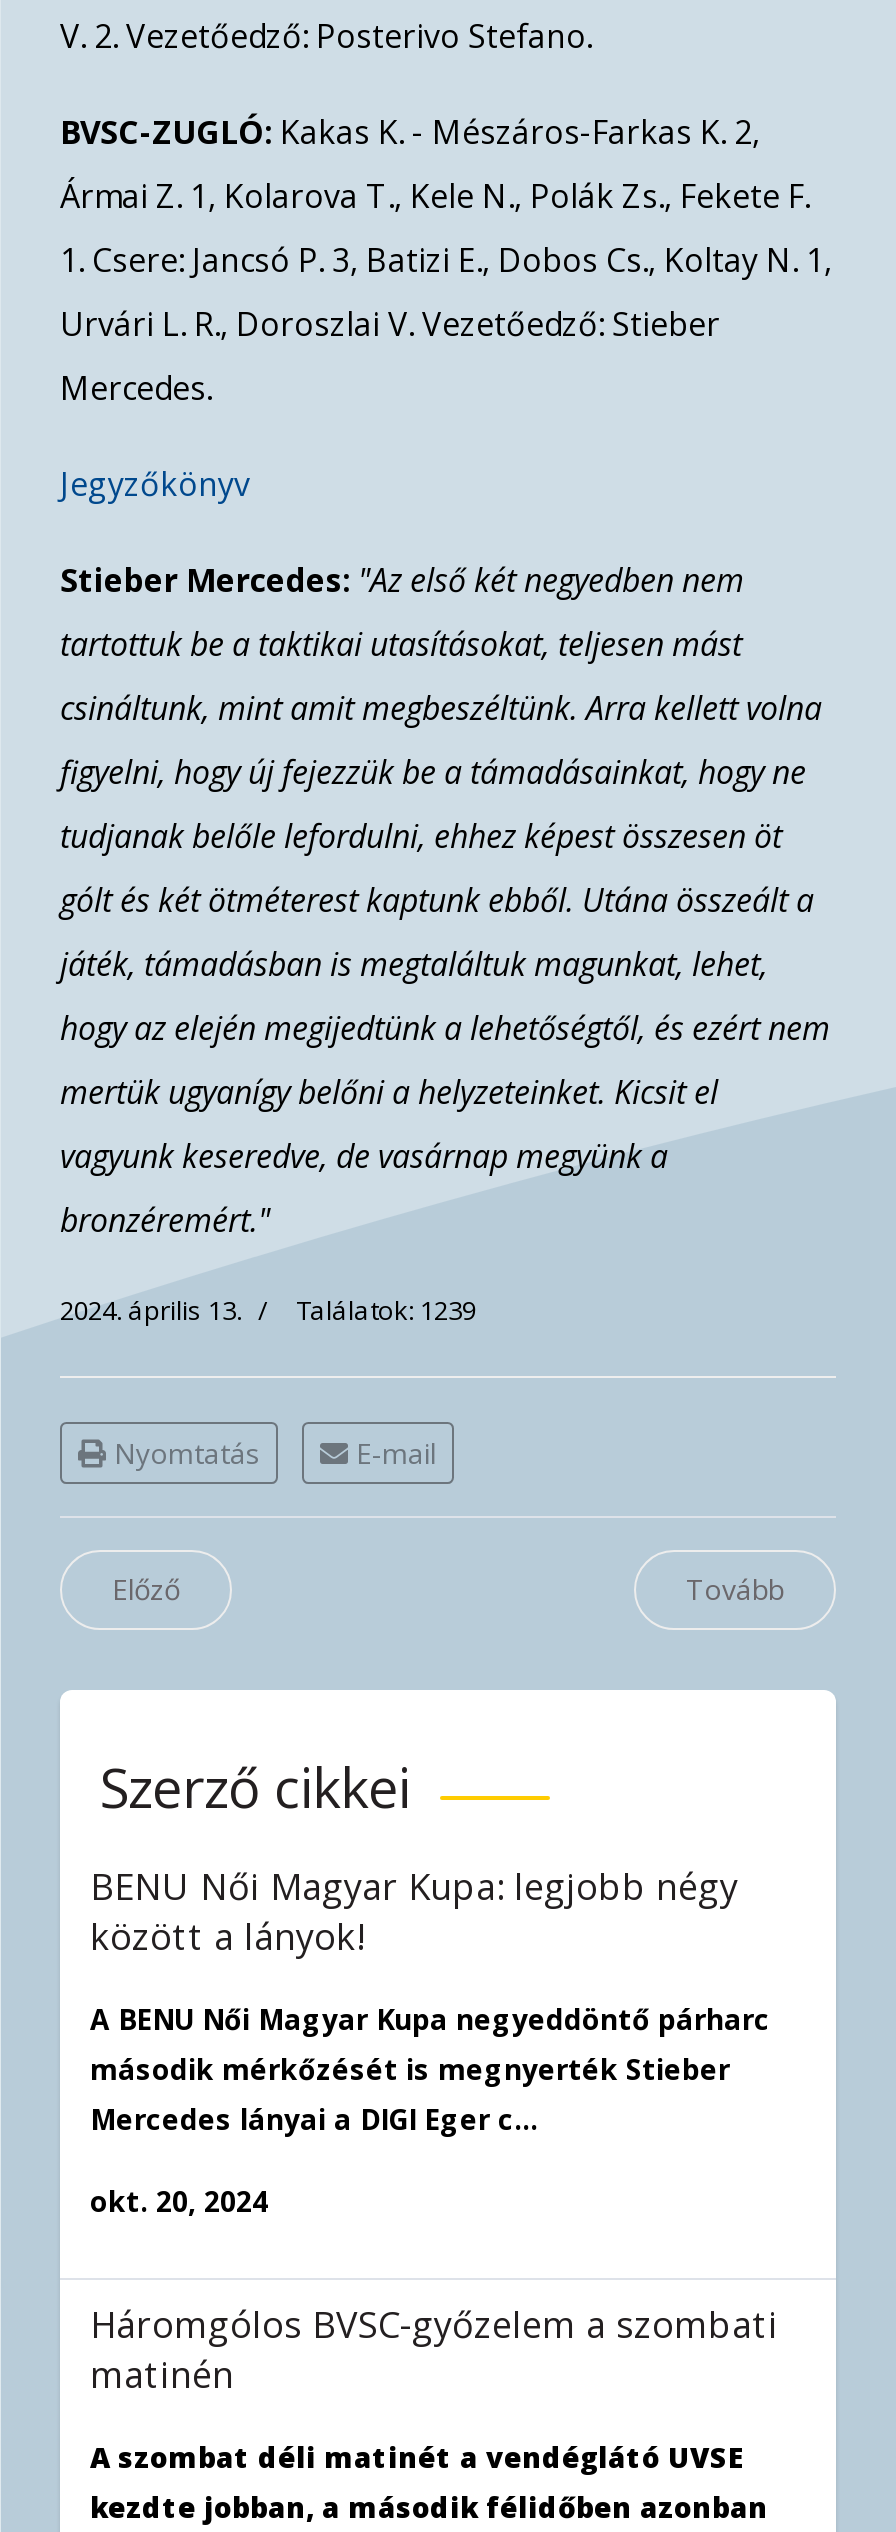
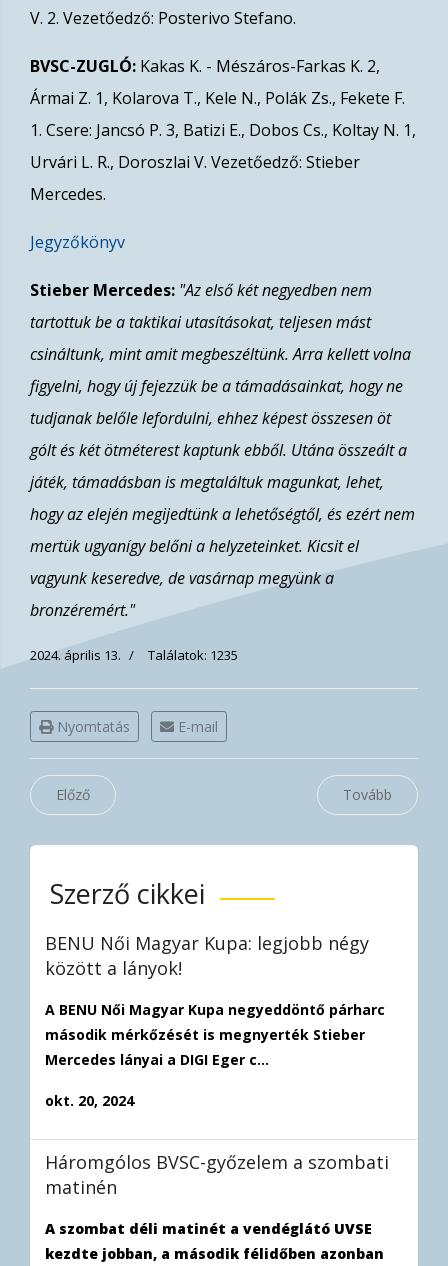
- 2024. április 13. Találatok: 1239
+ 2024. április 13. Találatok: 1235
